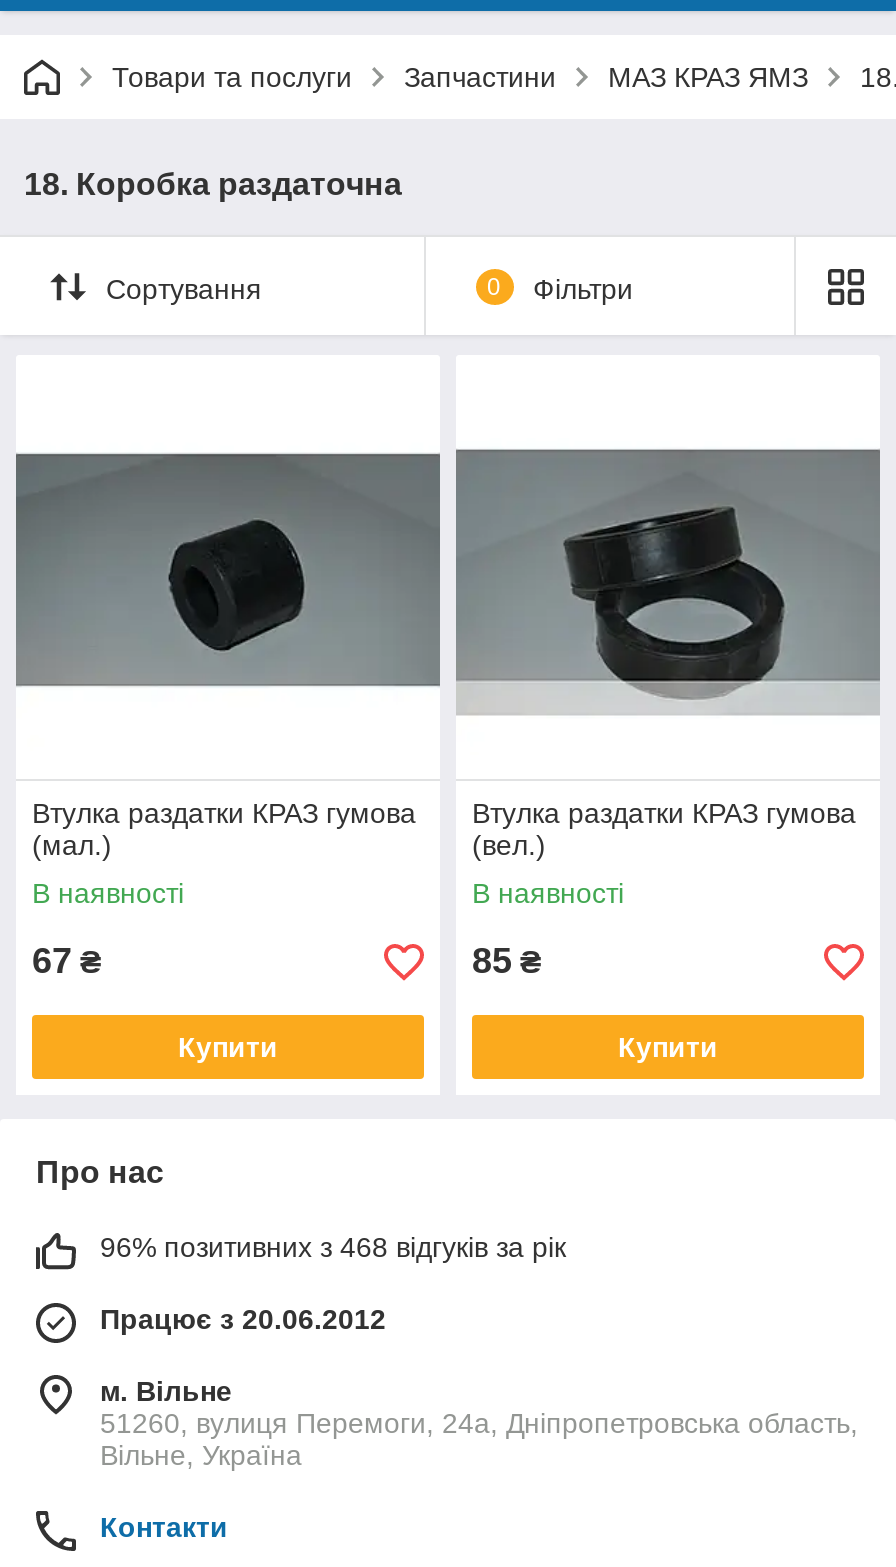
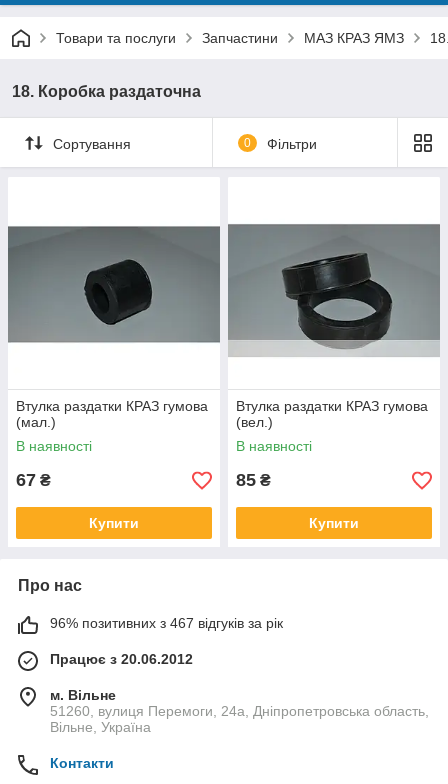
- 96% позитивних з 468 відгуків за рік
+ 96% позитивних з 467 відгуків за рік
